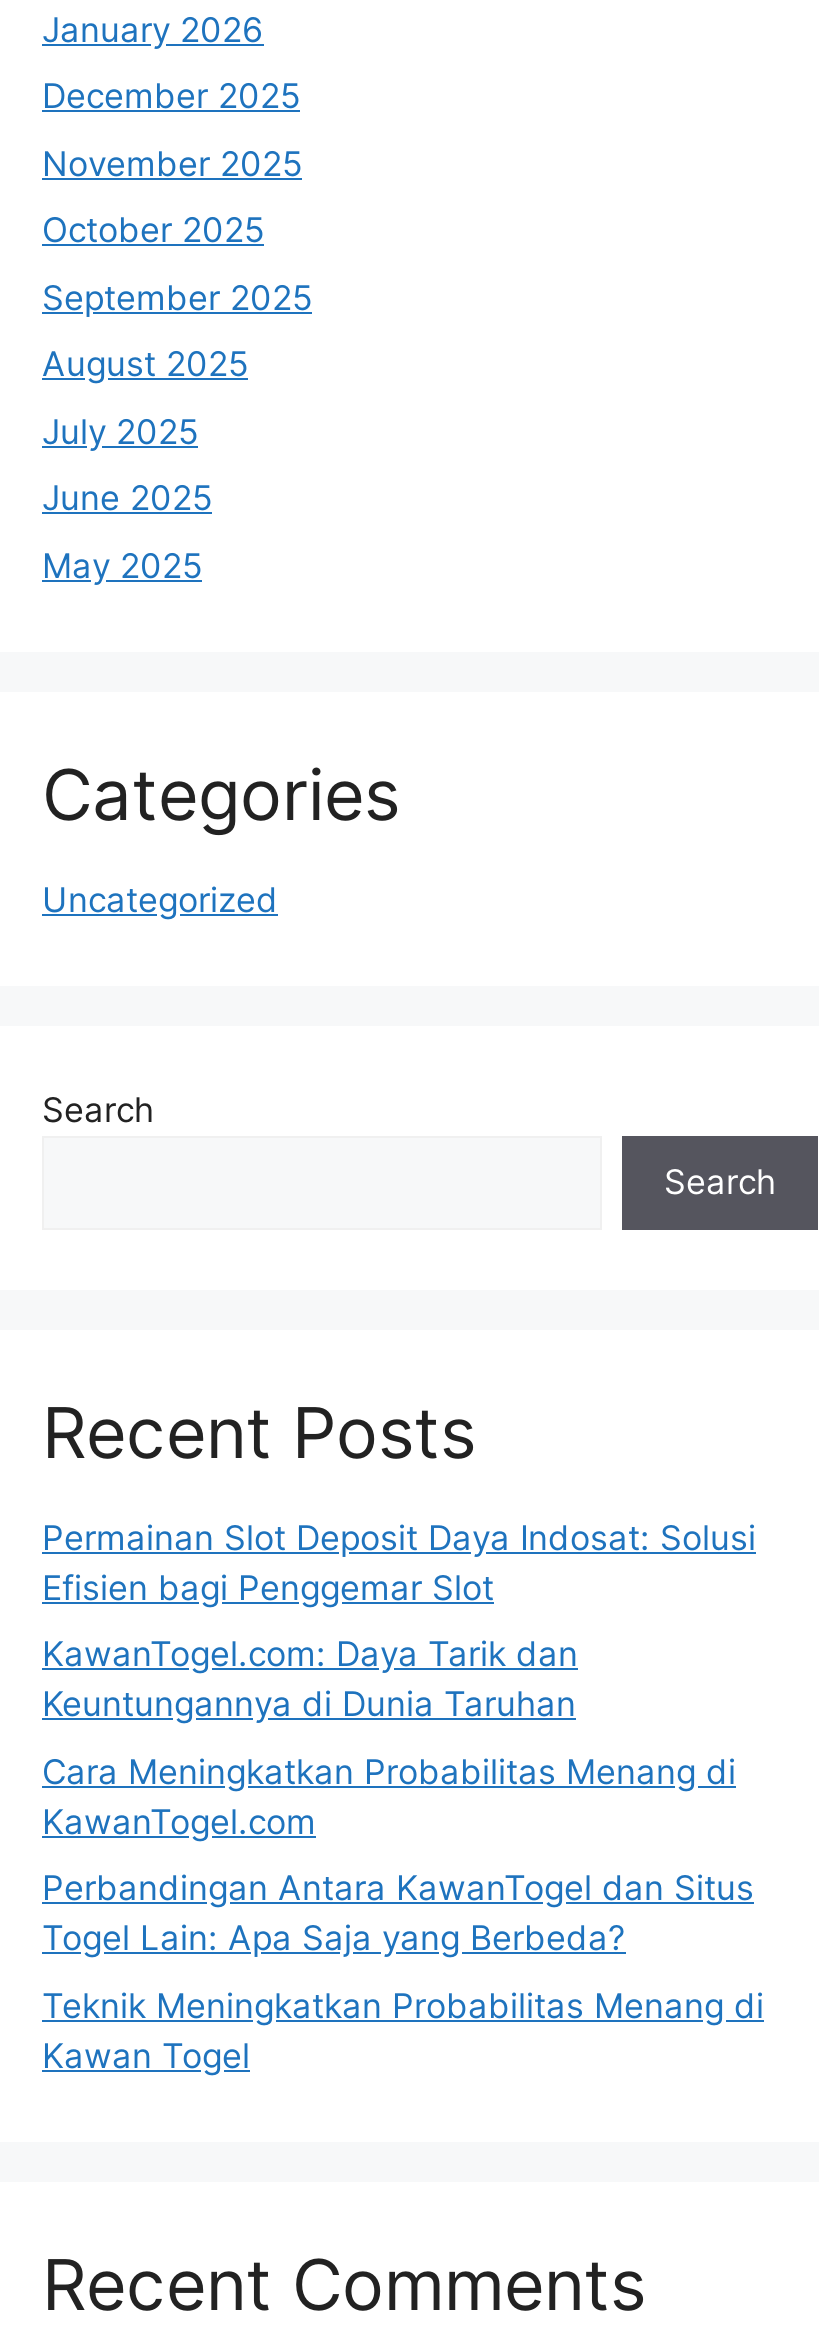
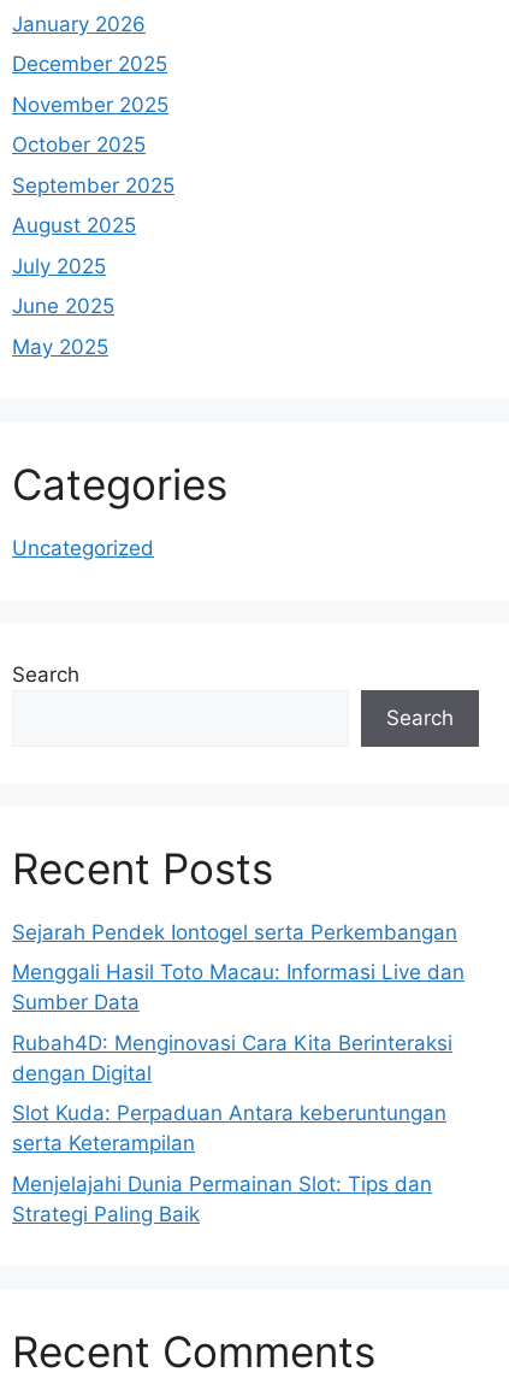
- Permainan Slot Deposit Daya Indosat: Solusi
- Efisien bagi Penggemar Slot
+ Sejarah Pendek Iontogel serta Perkembangan

- KawanTogel.com: Daya Tarik dan
- Keuntungannya di Dunia Taruhan
+ Menggali Hasil Toto Macau: Informasi Live dan
+ Sumber Data

- Cara Meningkatkan Probabilitas Menang di
- KawanTogel.com
+ Rubah4D: Menginovasi Cara Kita Berinteraksi
+ dengan Digital

- Perbandingan Antara KawanTogel dan Situs
- Togel Lain: Apa Saja yang Berbeda?
+ Slot Kuda: Perpaduan Antara keberuntungan
+ serta Keterampilan

- Teknik Meningkatkan Probabilitas Menang di
- Kawan Togel
+ Menjelajahi Dunia Permainan Slot: Tips dan
+ Strategi Paling Baik
